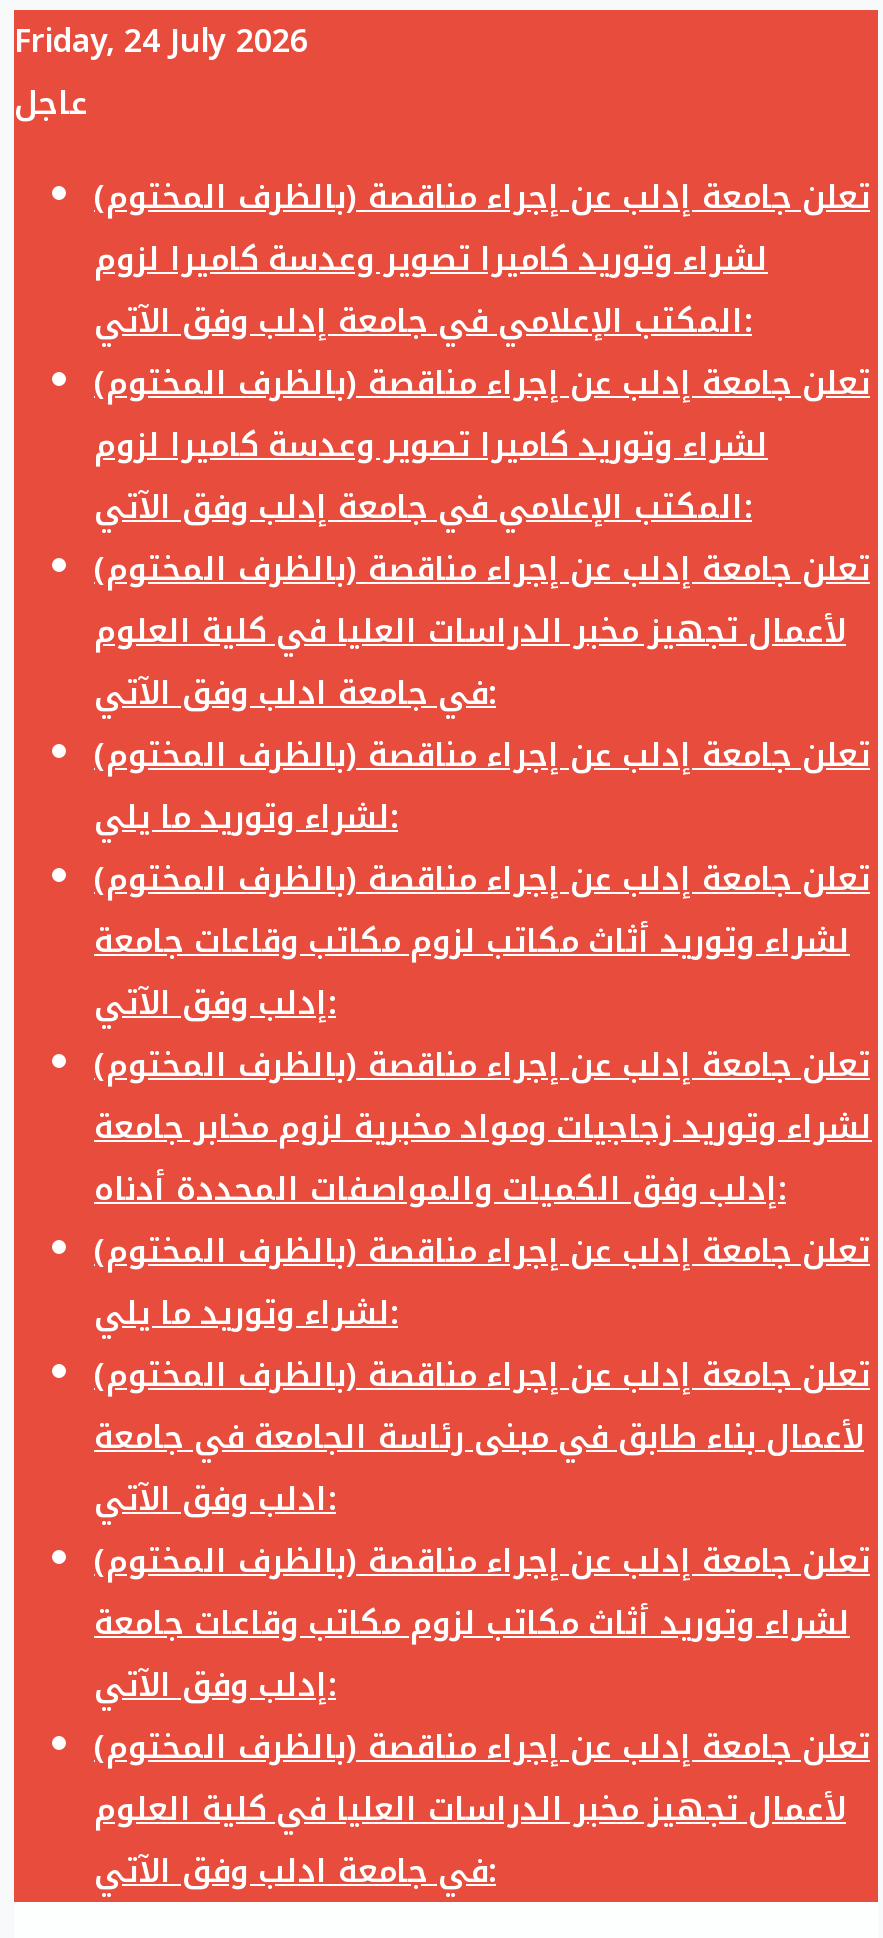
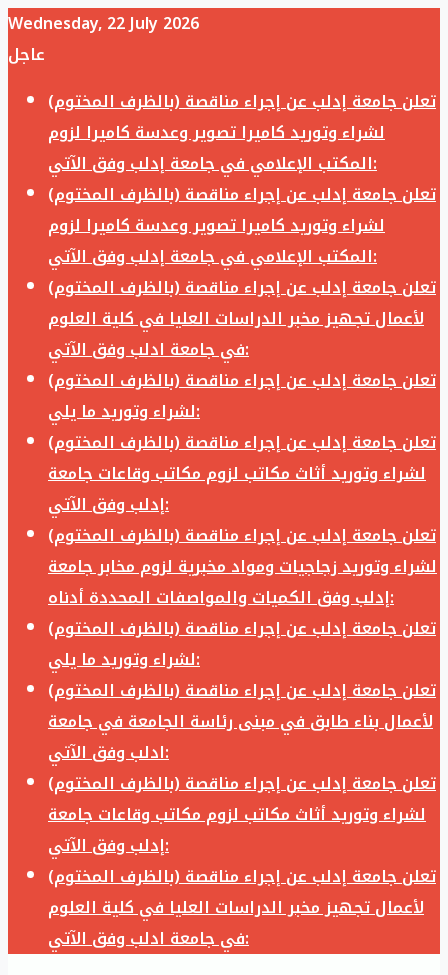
- Friday, 24 July 2026
+ Wednesday, 22 July 2026
